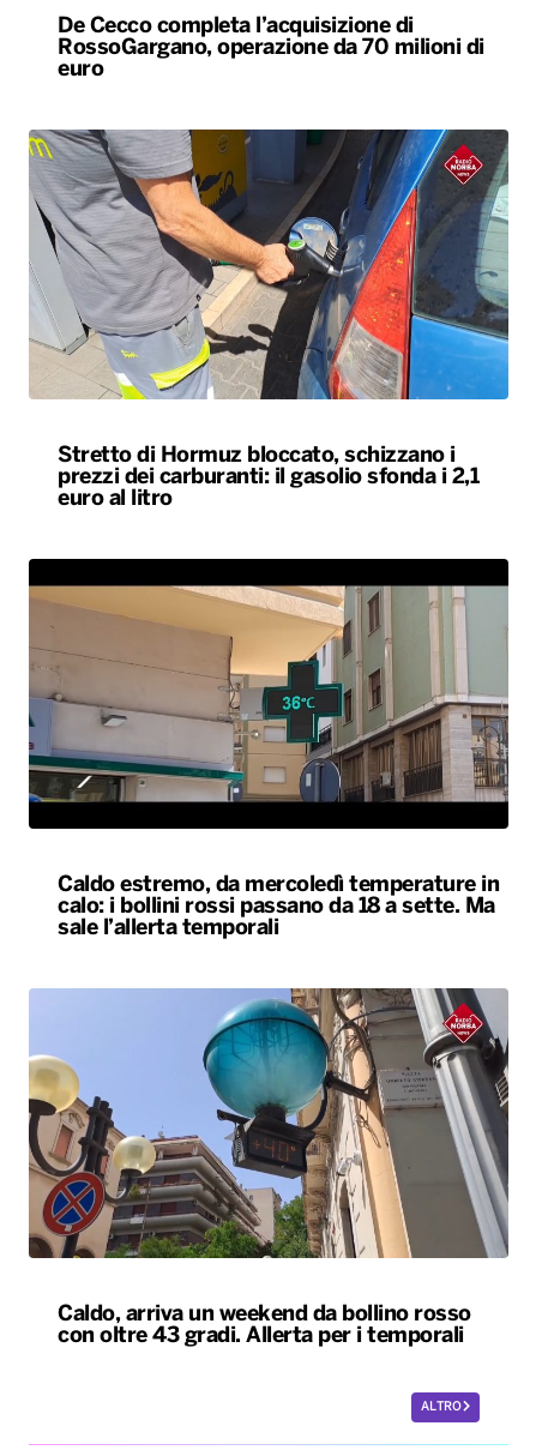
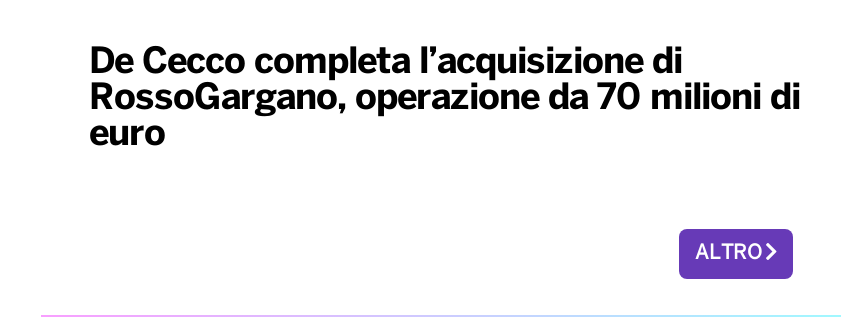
- [image]
- Stretto di Hormuz bloccato, schizzano i
- prezzi dei carburanti: il gasolio sfonda i 2,1
- euro al litro

- [image]
- Caldo estremo, da mercoledì temperature in
- calo: i bollini rossi passano da 18 a sette. Ma
- sale l’allerta temporali

- [image]
- Caldo, arriva un weekend da bollino rosso
- con oltre 43 gradi. Allerta per i temporali
